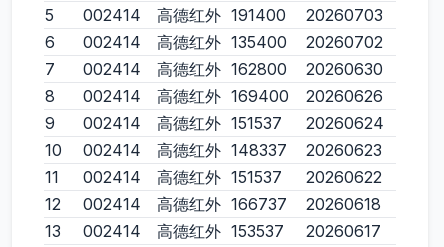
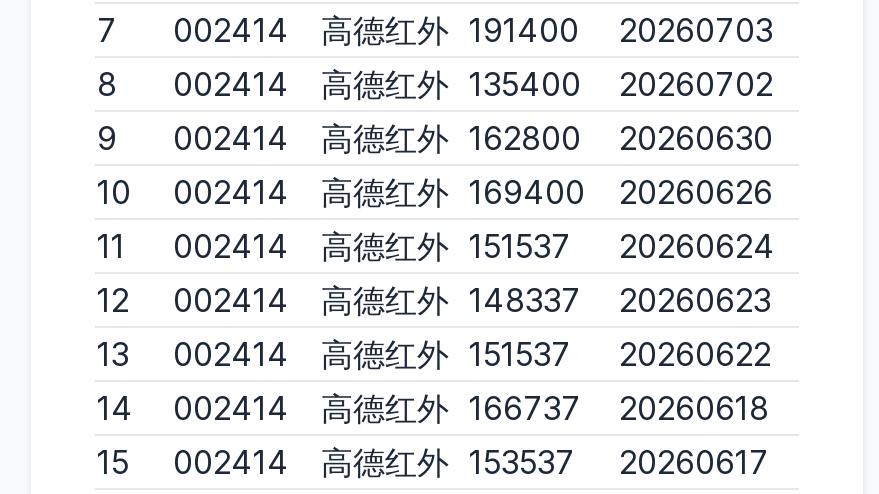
- 5 002414 高德红外 191400 20260703
+ 7 002414 高德红外 191400 20260703

- 6 002414 高德红外 135400 20260702
+ 8 002414 高德红外 135400 20260702

- 7 002414 高德红外 162800 20260630
+ 9 002414 高德红外 162800 20260630

- 8 002414 高德红外 169400 20260626
+ 10 002414 高德红外 169400 20260626

- 9 002414 高德红外 151537 20260624
+ 11 002414 高德红外 151537 20260624

- 10 002414 高德红外 148337 20260623
+ 12 002414 高德红外 148337 20260623

- 11 002414 高德红外 151537 20260622
+ 13 002414 高德红外 151537 20260622

- 12 002414 高德红外 166737 20260618
+ 14 002414 高德红外 166737 20260618

- 13 002414 高德红外 153537 20260617
+ 15 002414 高德红外 153537 20260617
